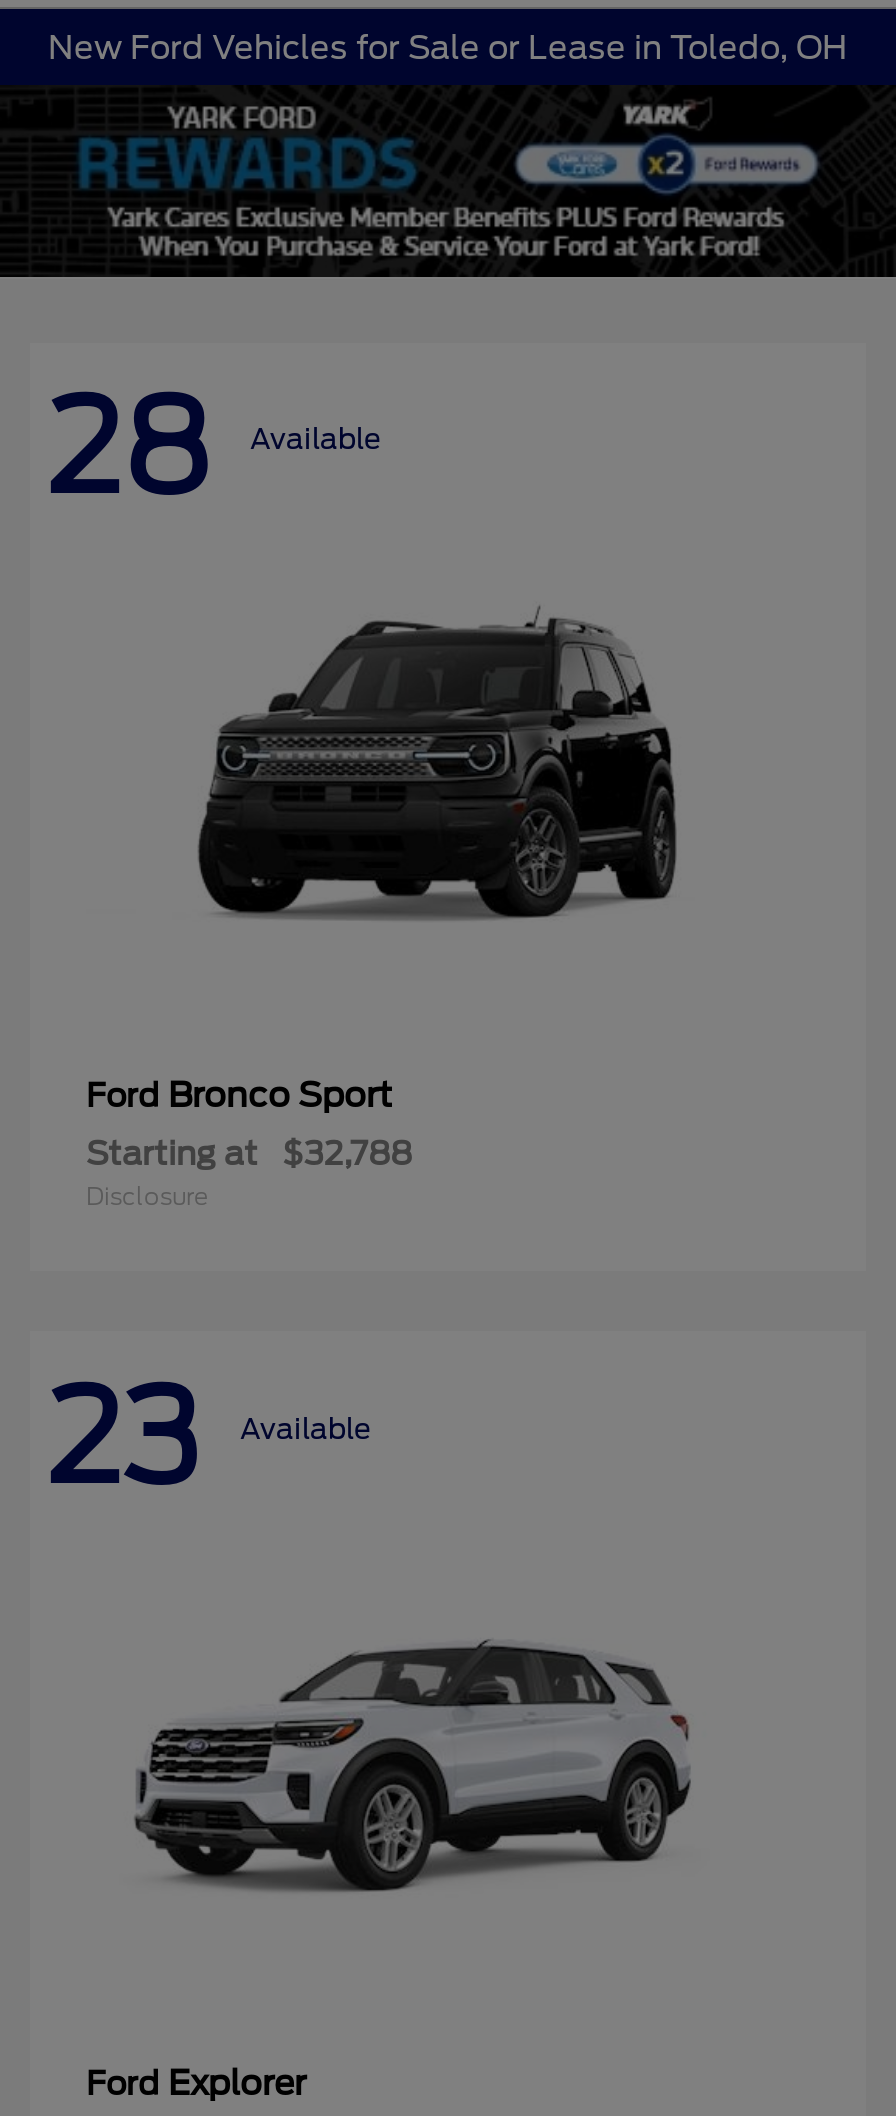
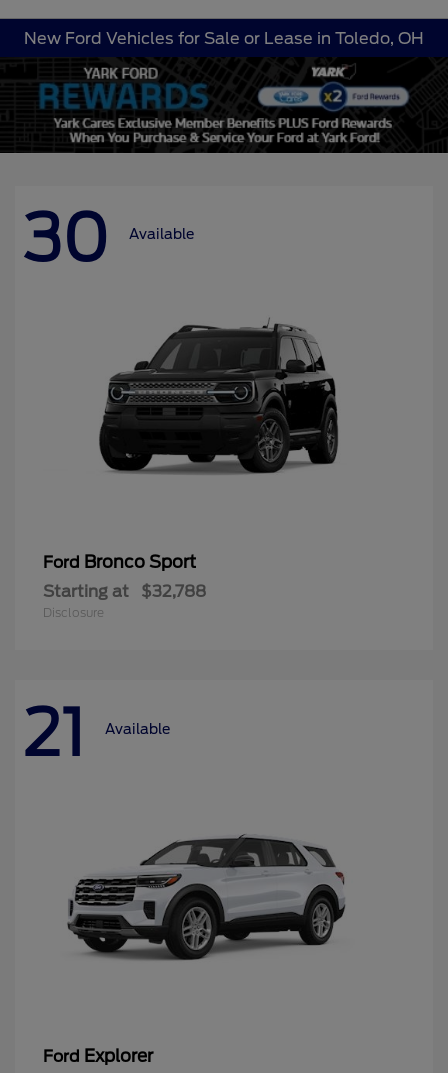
- 28 Available
+ 30 Available

- 23 Available
+ 21 Available
